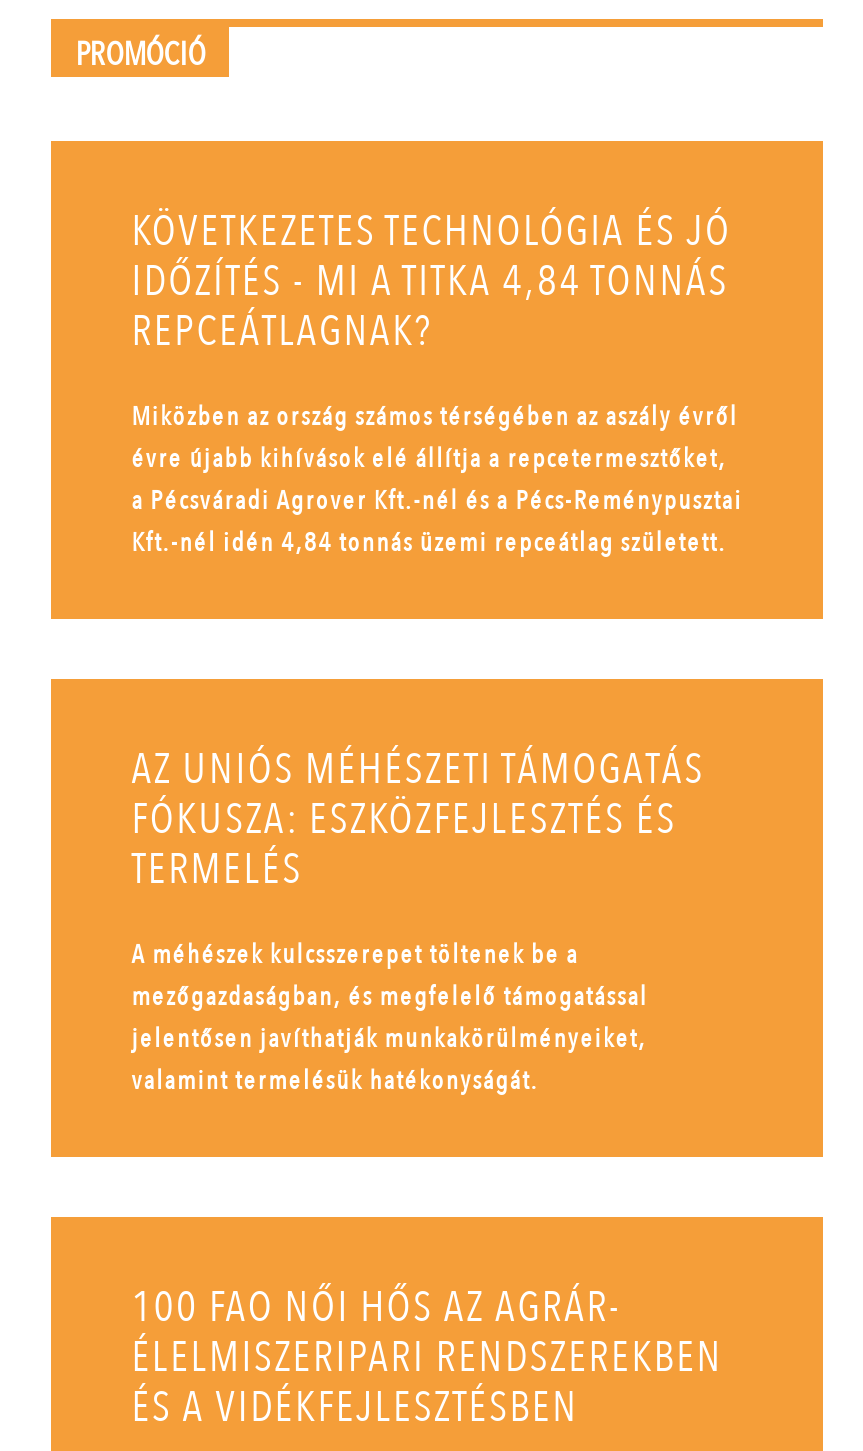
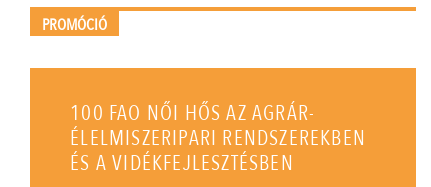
- KÖVETKEZETES TECHNOLÓGIA ÉS JÓ
- IDŐZÍTÉS - MI A TITKA 4,84 TONNÁS
- REPCEÁTLAGNAK?
- Miközben az ország számos térségében az aszály évről
- évre újabb kihívások elé állítja a repcetermesztőket,
- a Pécsváradi Agrover Kft.-nél és a Pécs-Reménypusztai
- Kft.-nél idén 4,84 tonnás üzemi repceátlag született.

- AZ UNIÓS MÉHÉSZETI TÁMOGATÁS
- FÓKUSZA: ESZKÖZFEJLESZTÉS ÉS
- TERMELÉS
- A méhészek kulcsszerepet töltenek be a
- mezőgazdaságban, és megfelelő támogatással
- jelentősen javíthatják munkakörülményeiket,
- valamint termelésük hatékonyságát.
